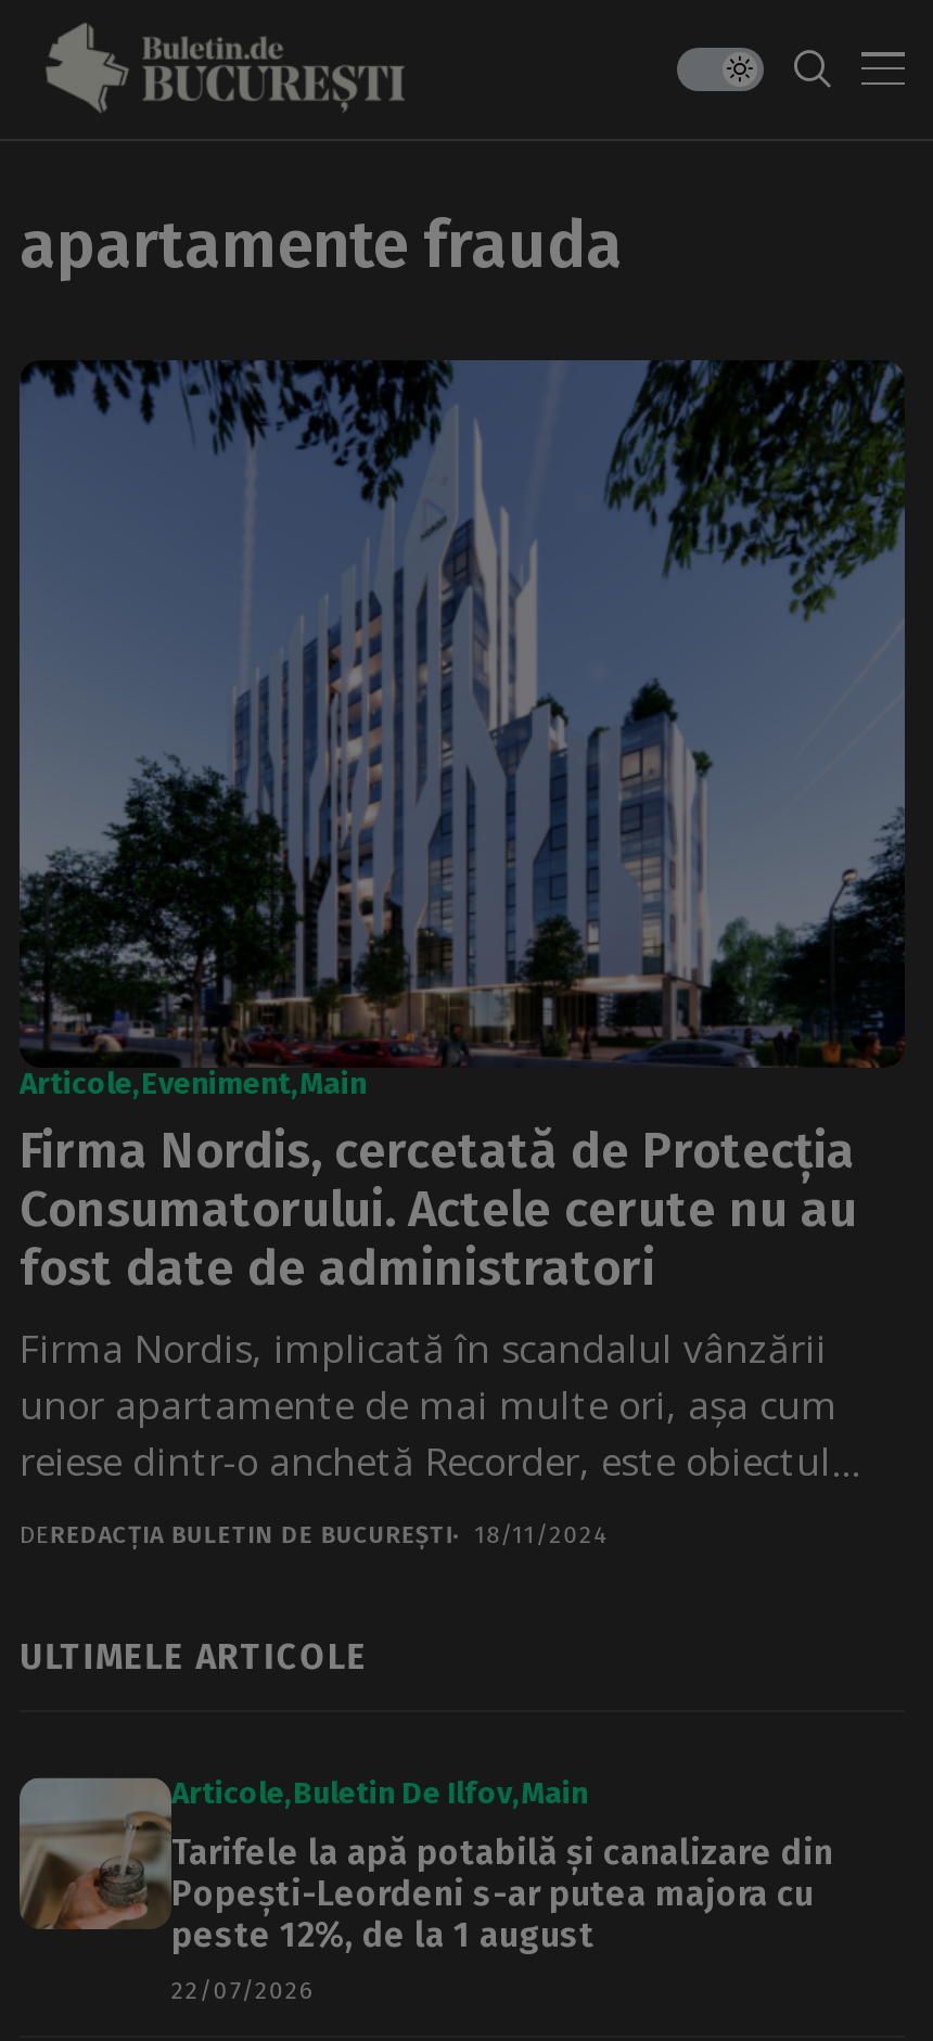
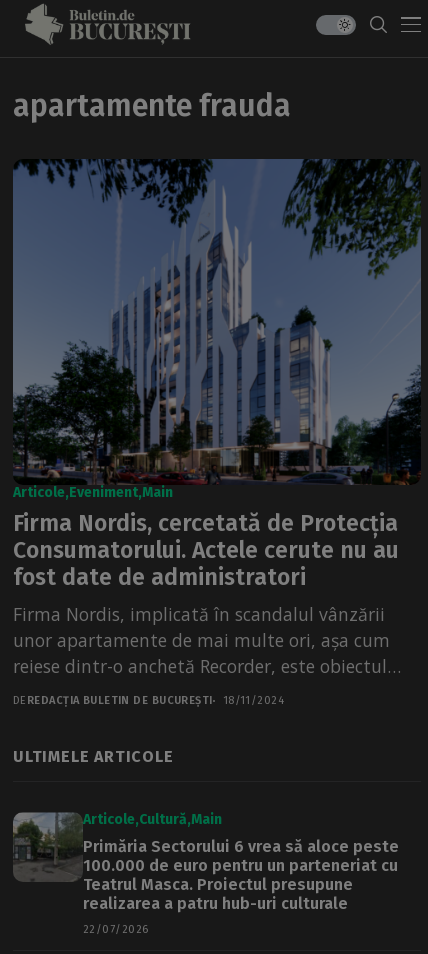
- [image]
- Articole Buletin De Ilfov Main
+ [image]
+ Articole Cultură Main

- Tarifele la apă potabilă și canalizare din
- Popești-Leordeni s-ar putea majora cu
- peste 12%, de la 1 august
+ Primăria Sectorului 6 vrea să aloce peste
+ 100.000 de euro pentru un parteneriat cu
+ Teatrul Masca. Proiectul presupune
+ realizarea a patru hub-uri culturale
